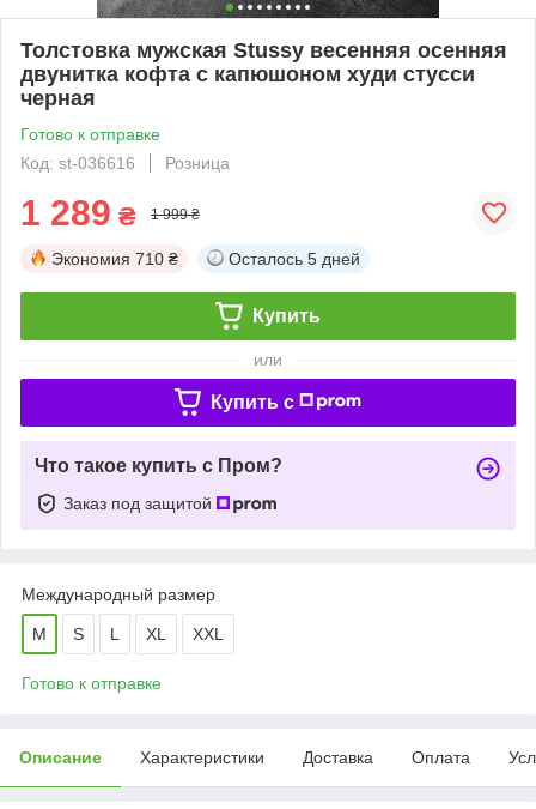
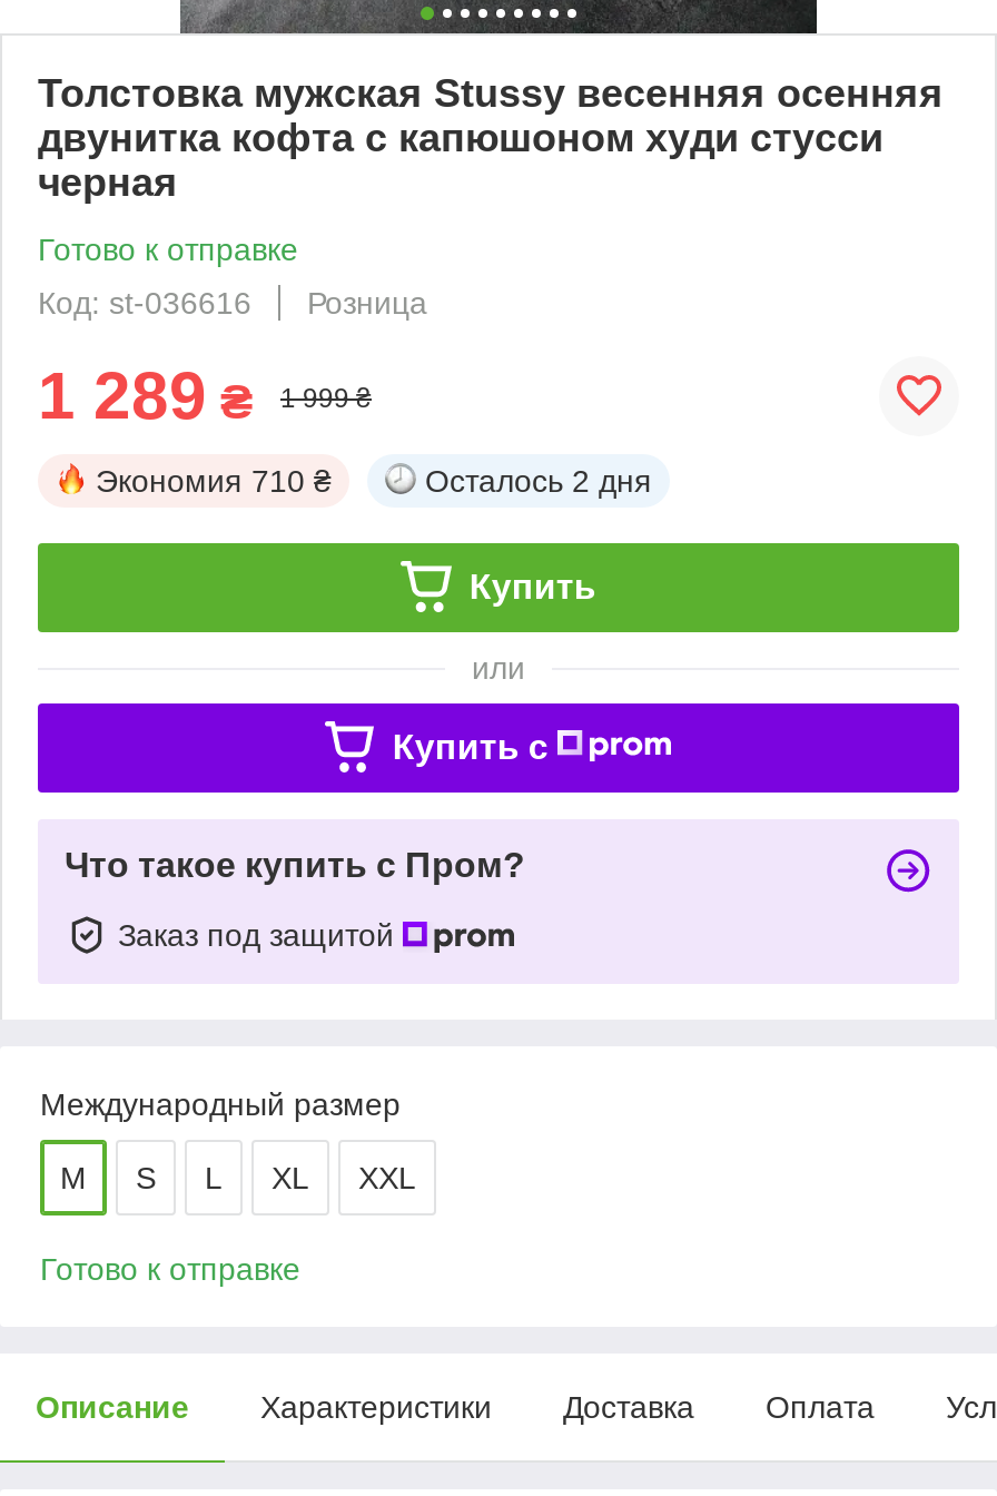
- Осталось 5 дней
+ Осталось 2 дня
